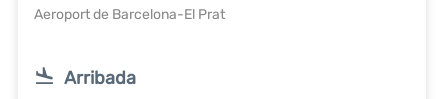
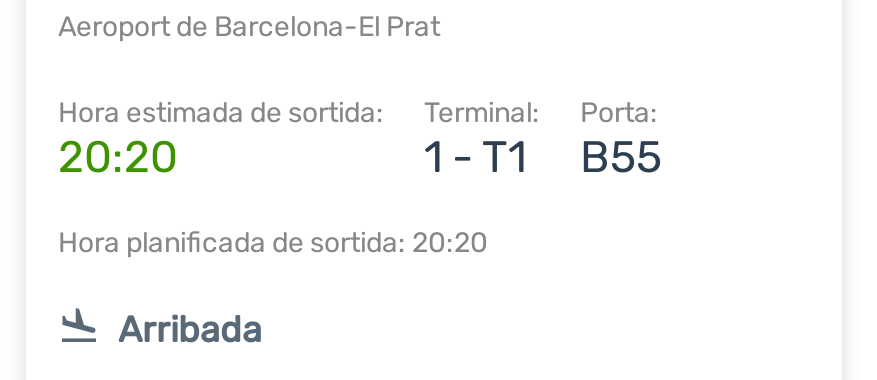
+ Hora estimada de sortida:
+ 20:20

+ Porta:
+ B55
+ Hora planificada de sortida: 20:20

+ Terminal:
+ 1 - T1
